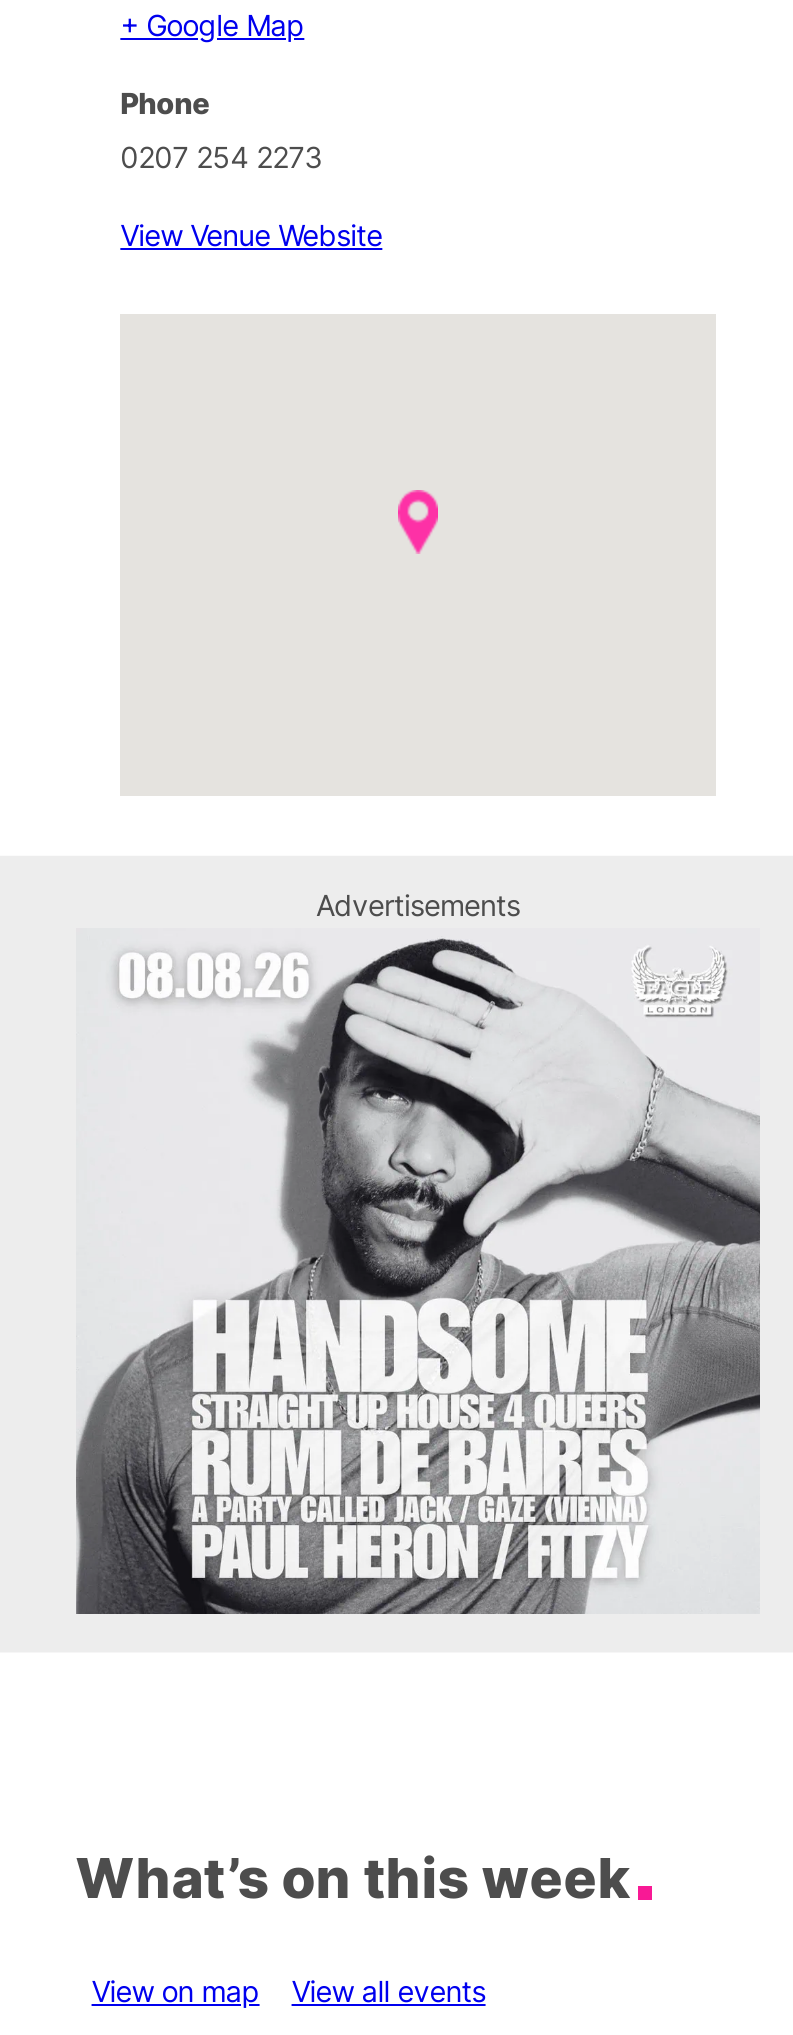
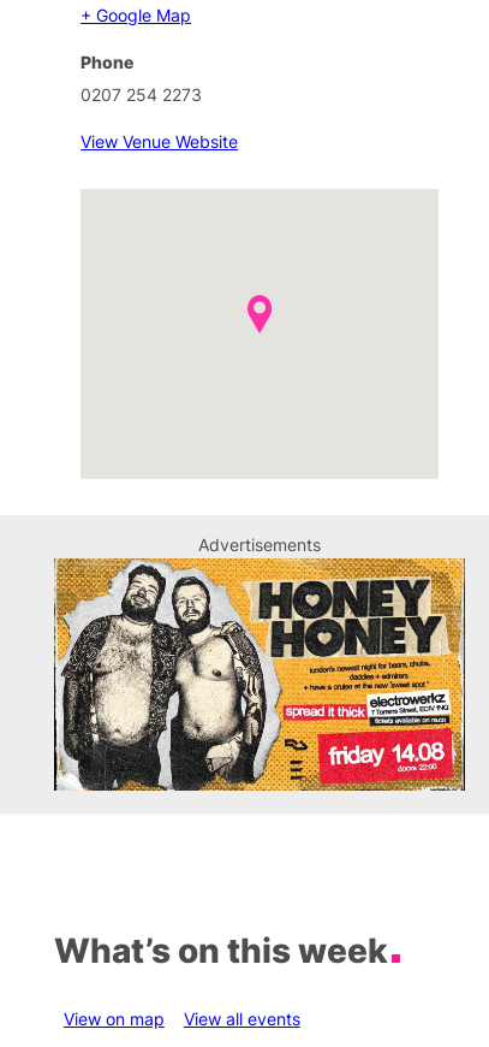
- [image]
+ [image]
